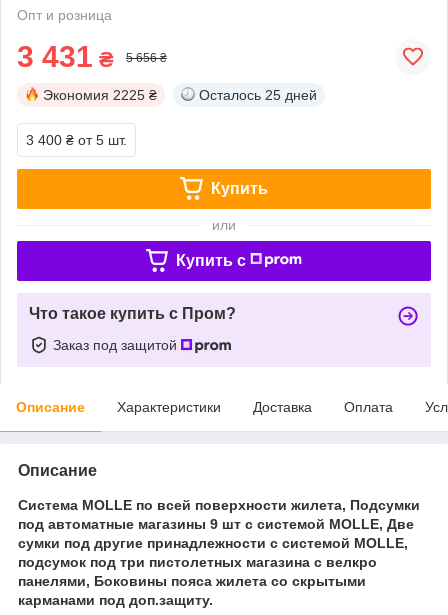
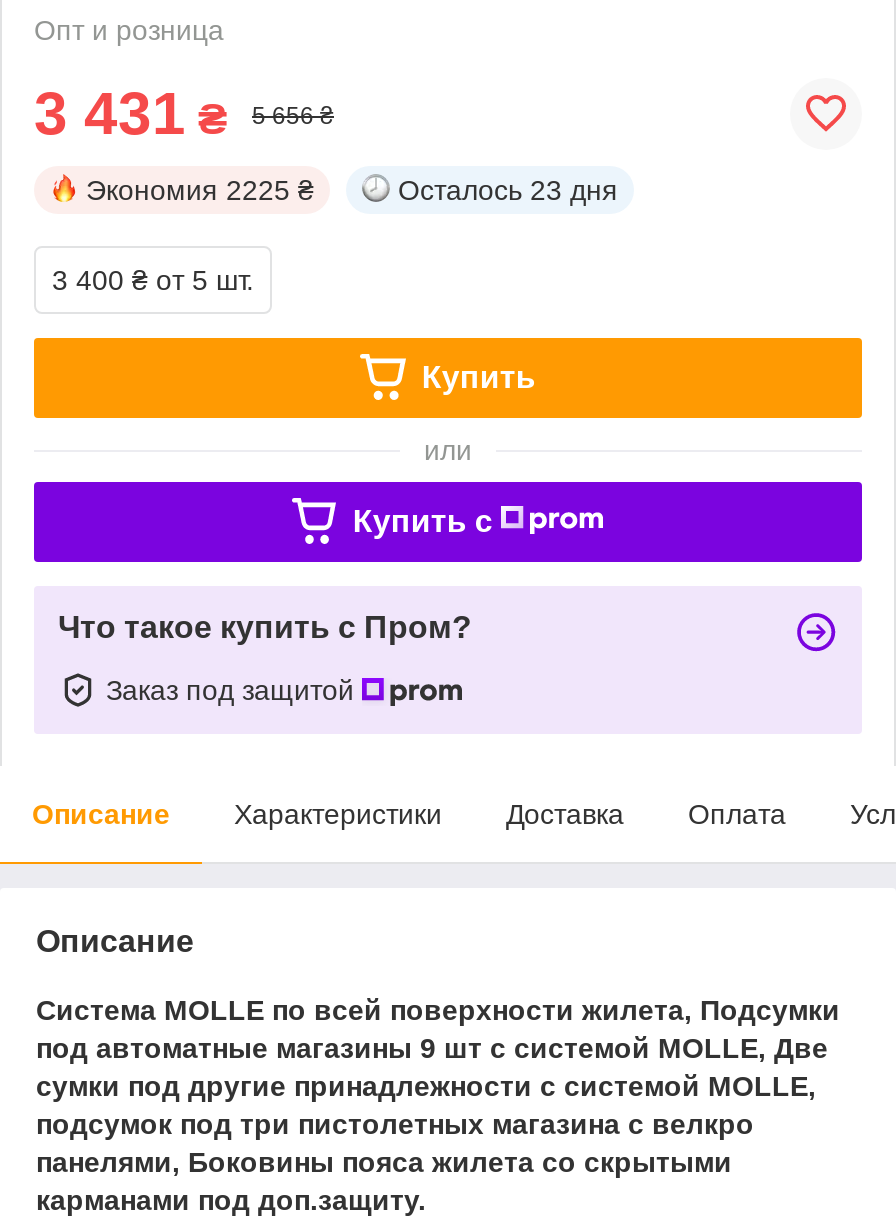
- Осталось 25 дней
+ Осталось 23 дня
